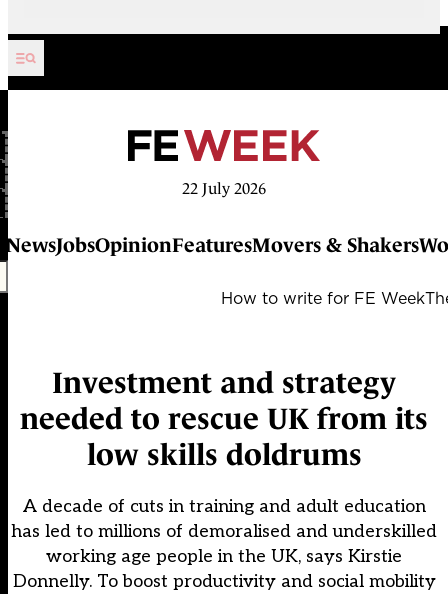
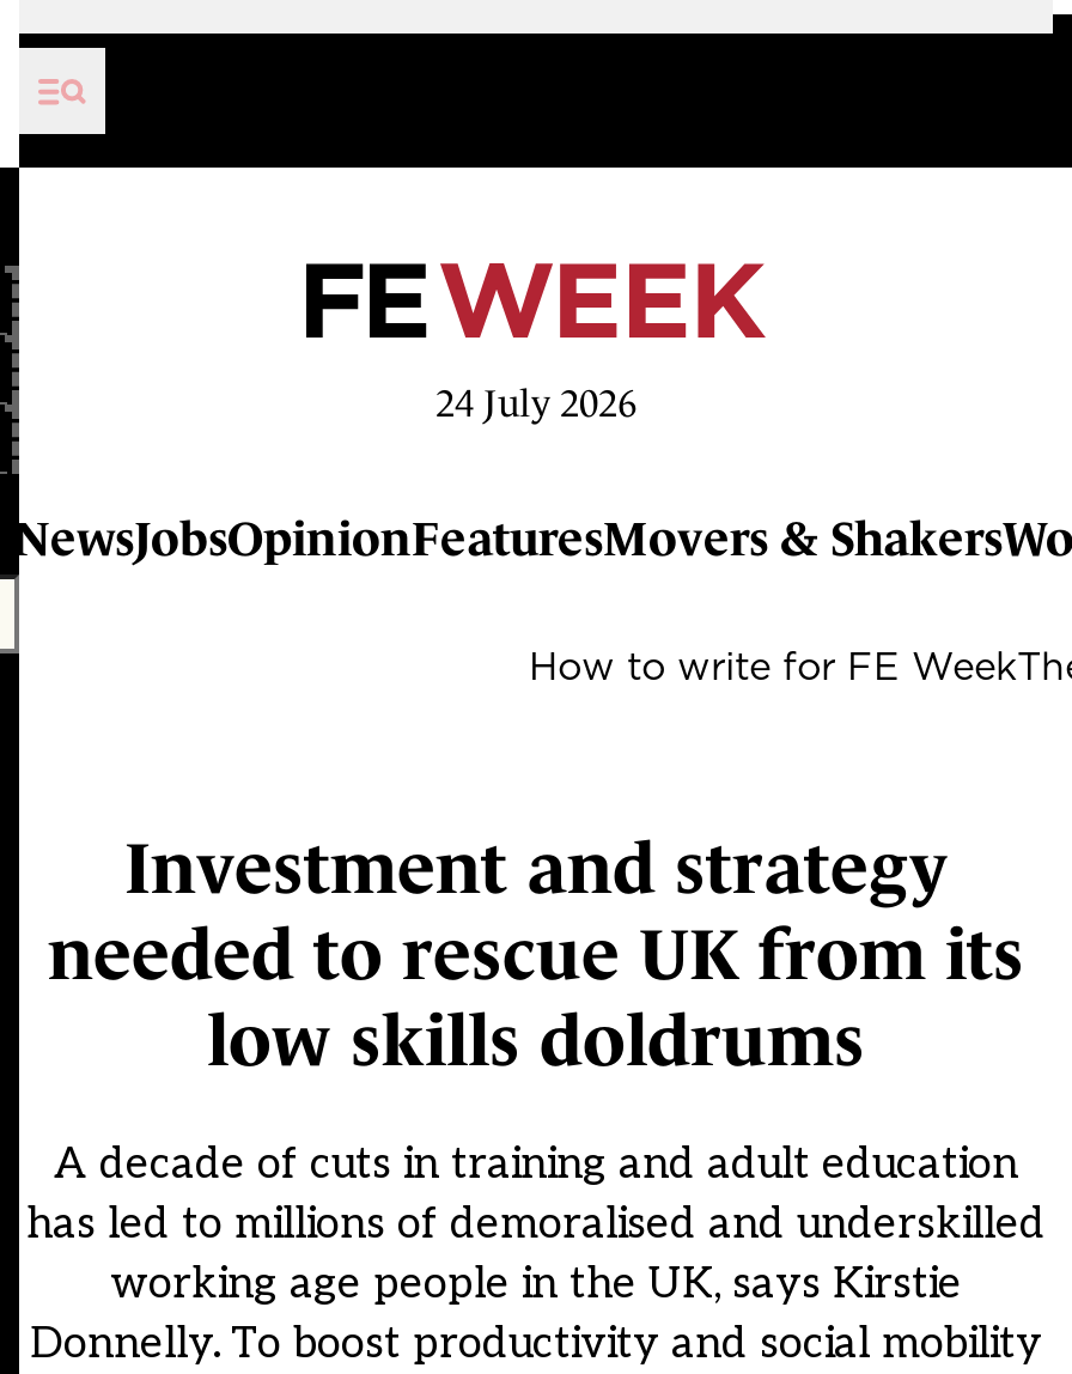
- 22 July 2026
+ 24 July 2026
